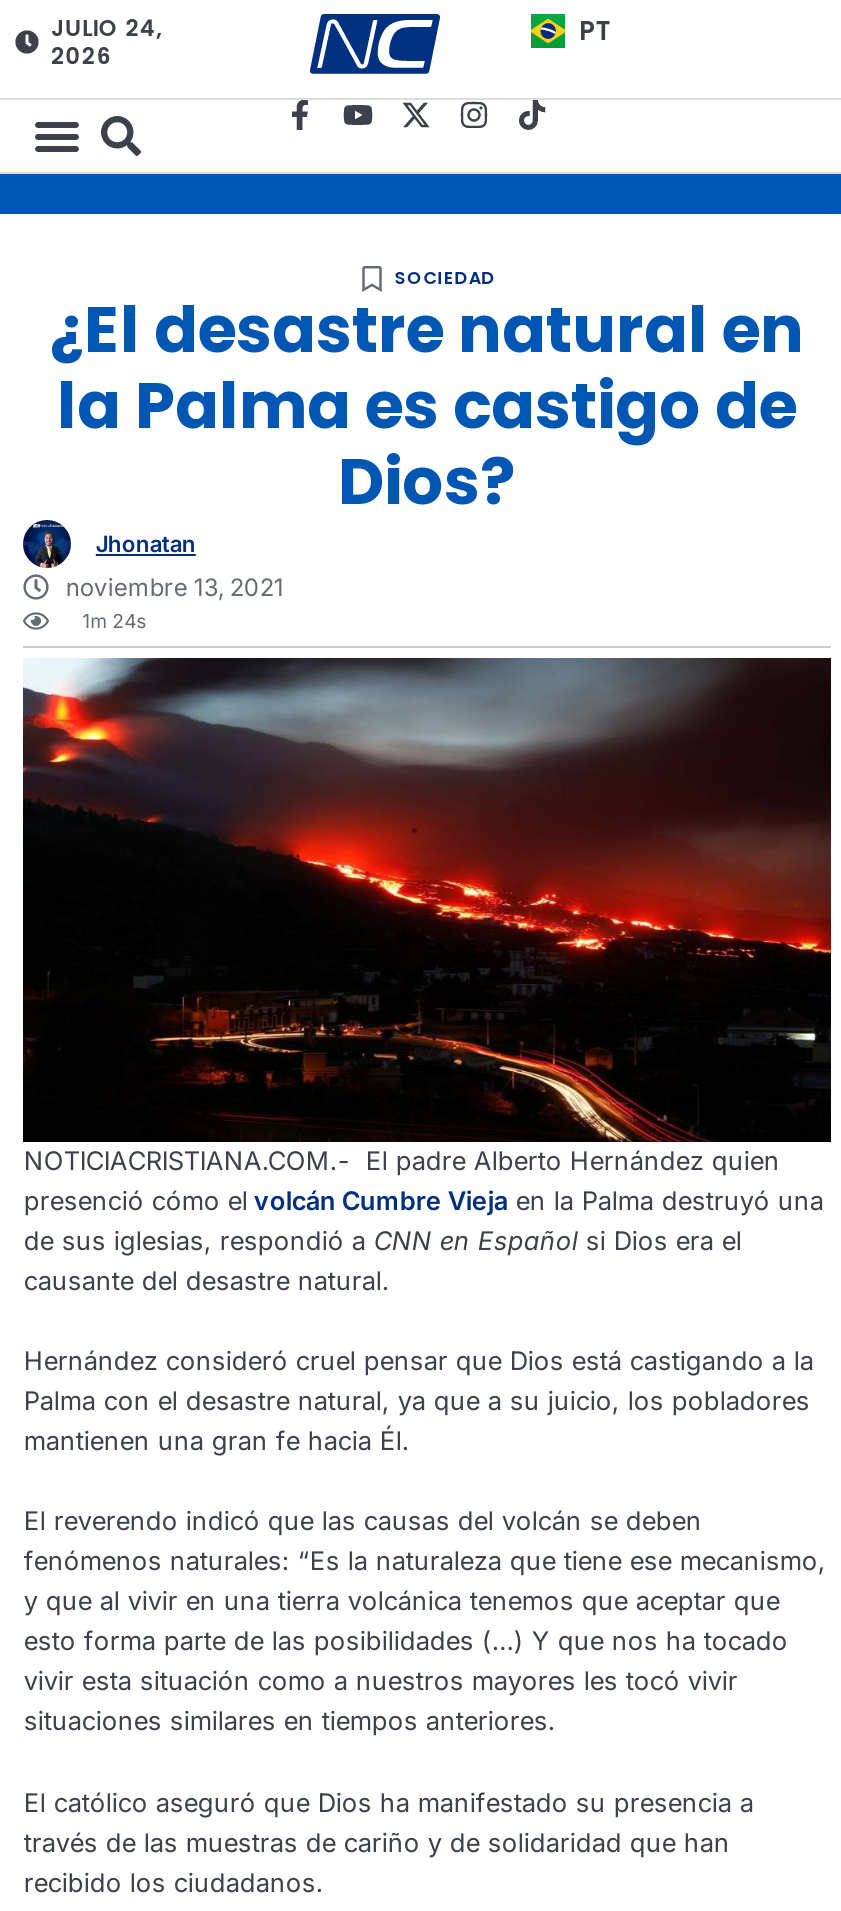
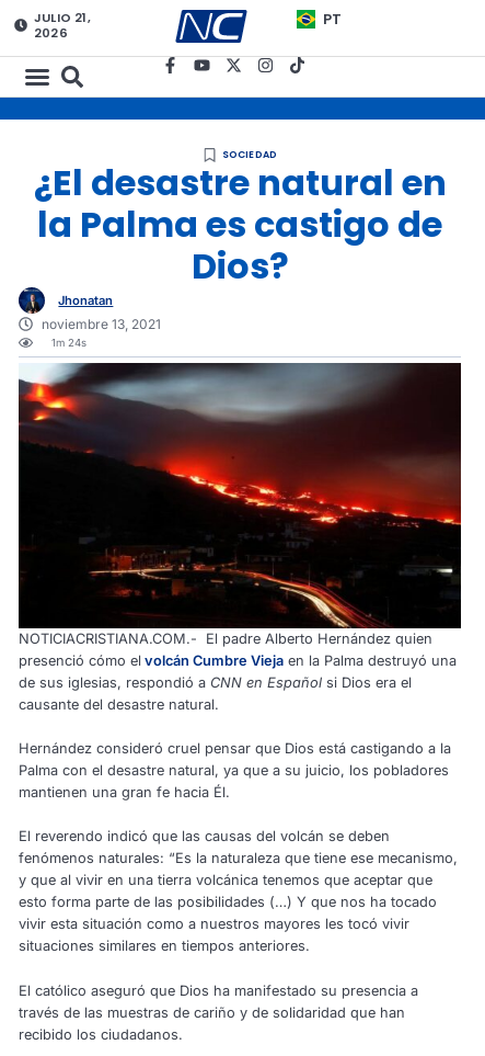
- JULIO 24,
+ JULIO 21,
